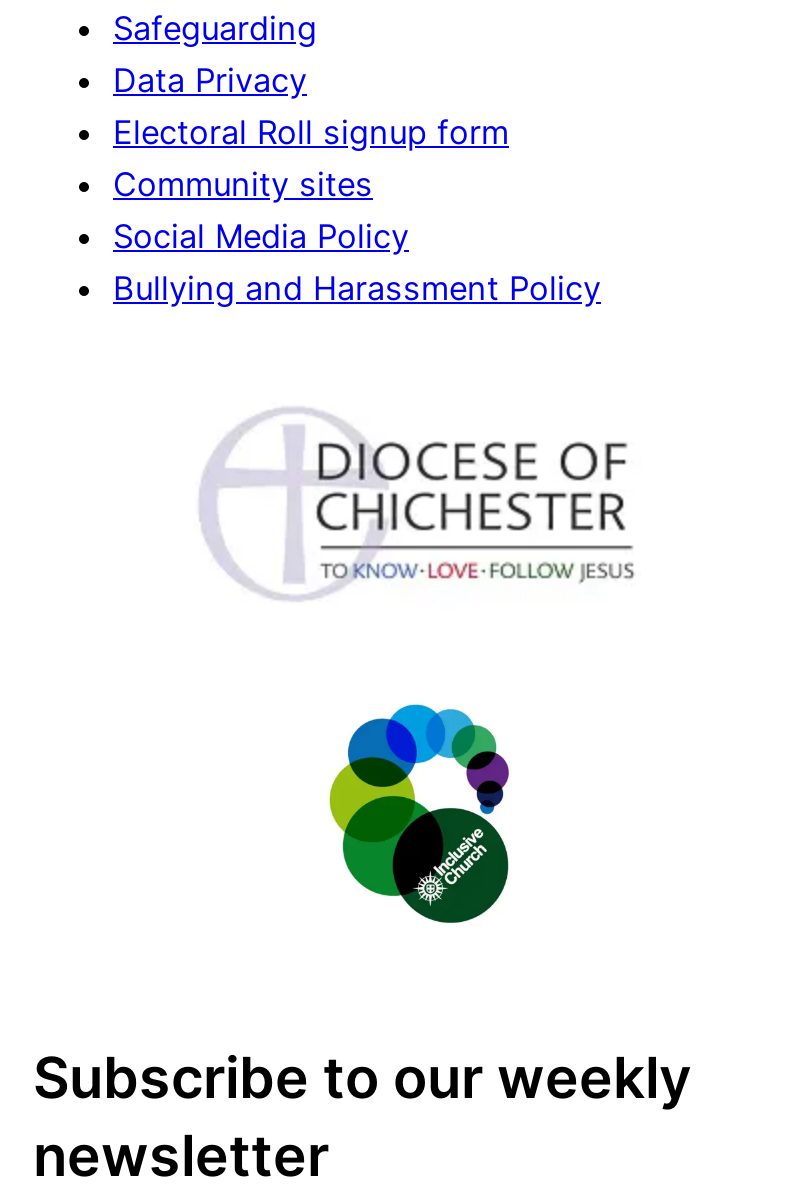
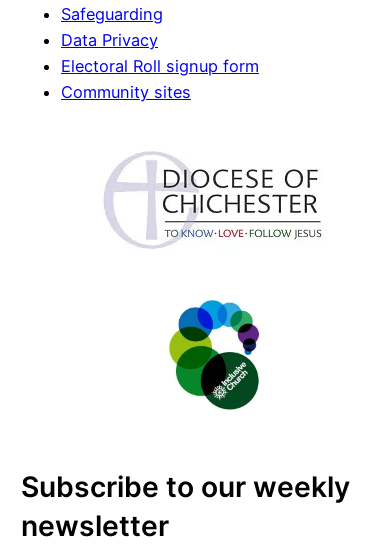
- Social Media Policy
- Bullying and Harassment Policy
